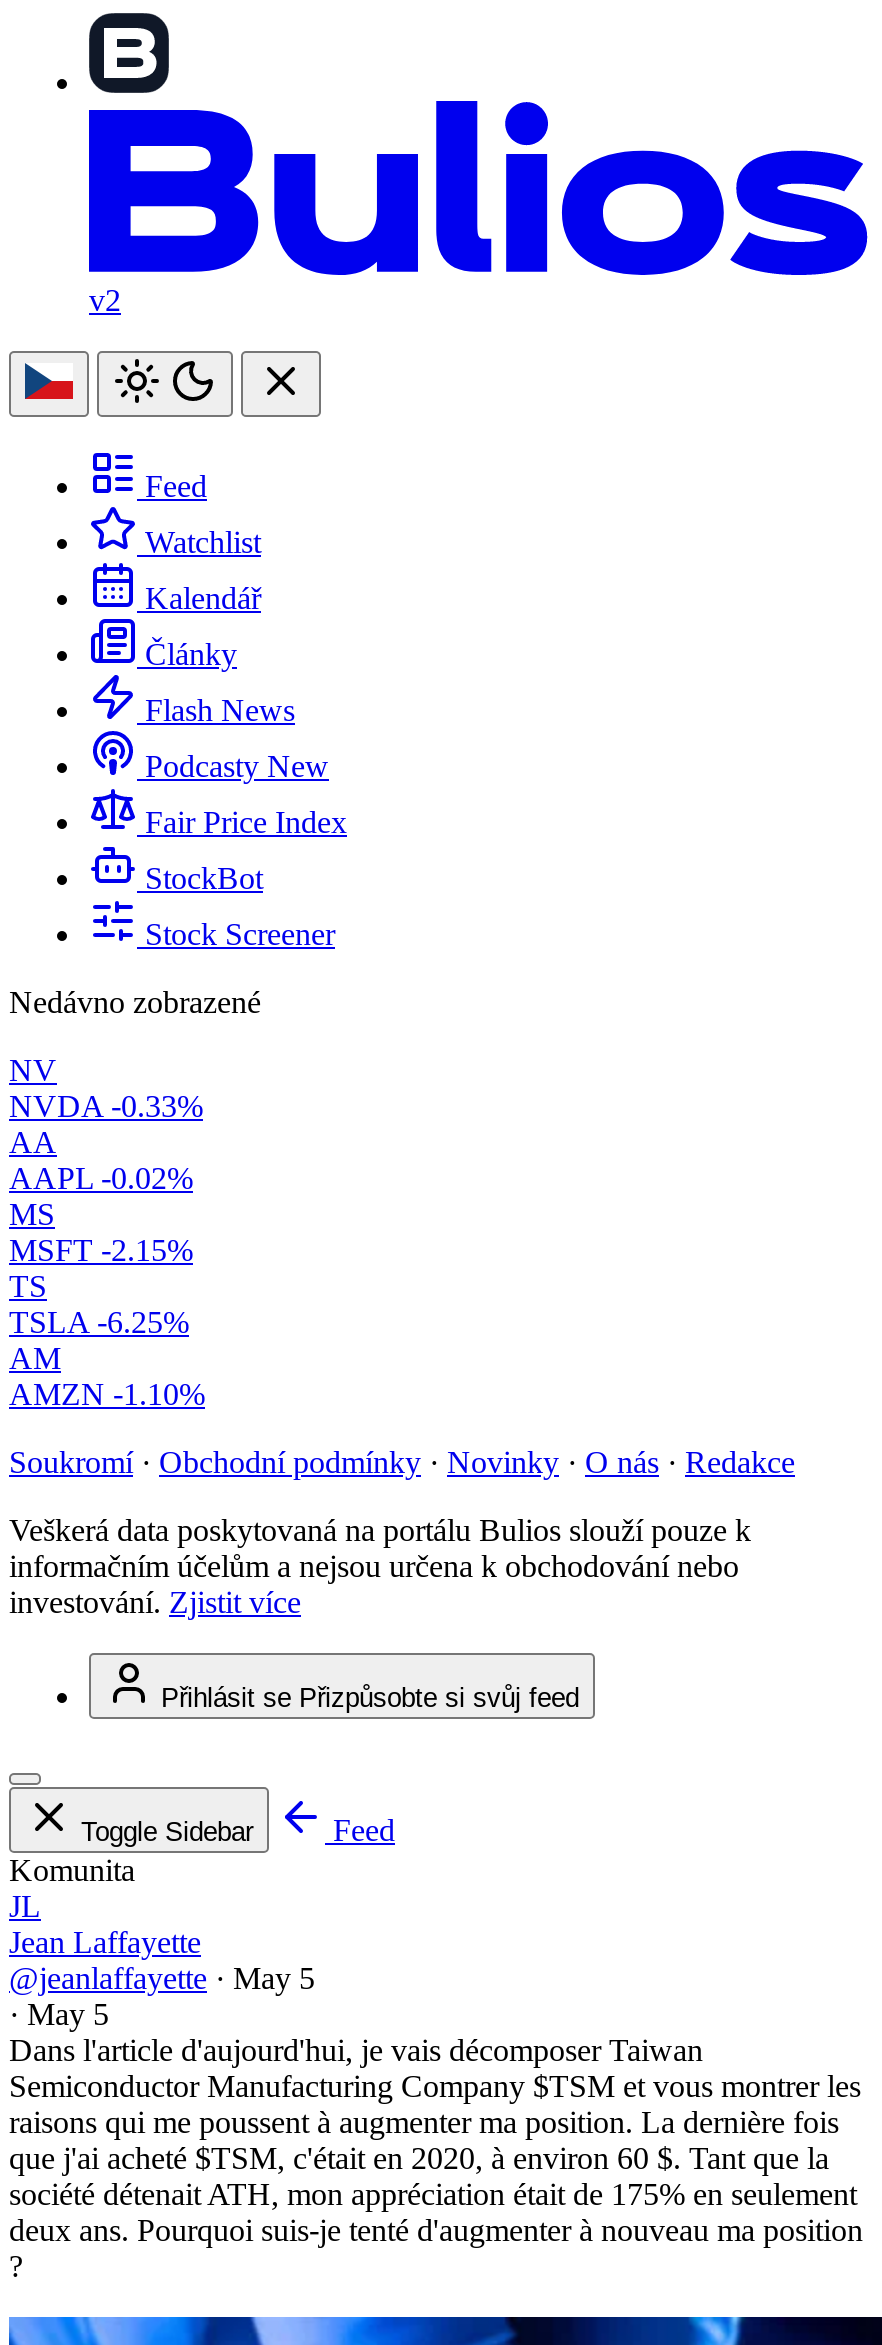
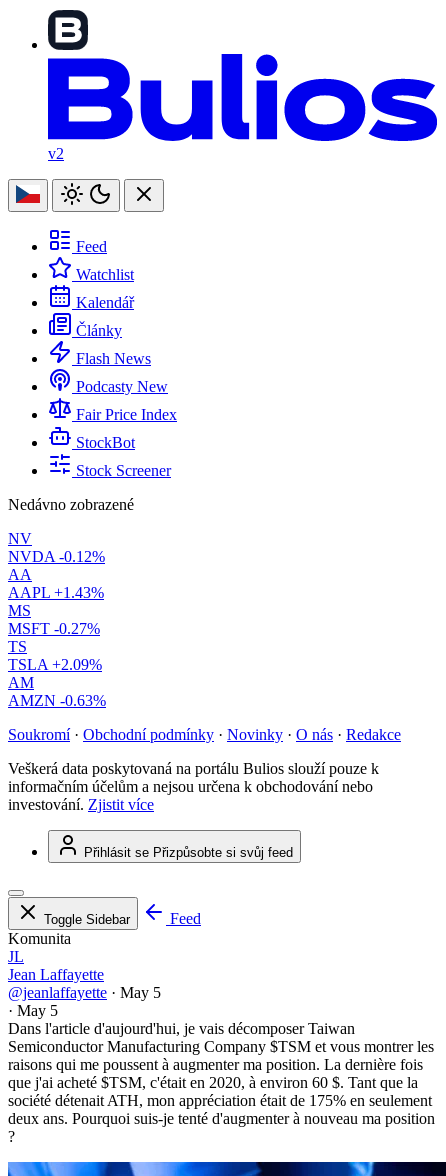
- NVDA -0.33%
+ NVDA -0.12%

- AAPL -0.02%
+ AAPL +1.43%

- MSFT -2.15%
+ MSFT -0.27%

- TSLA -6.25%
+ TSLA +2.09%

- AMZN -1.10%
+ AMZN -0.63%
